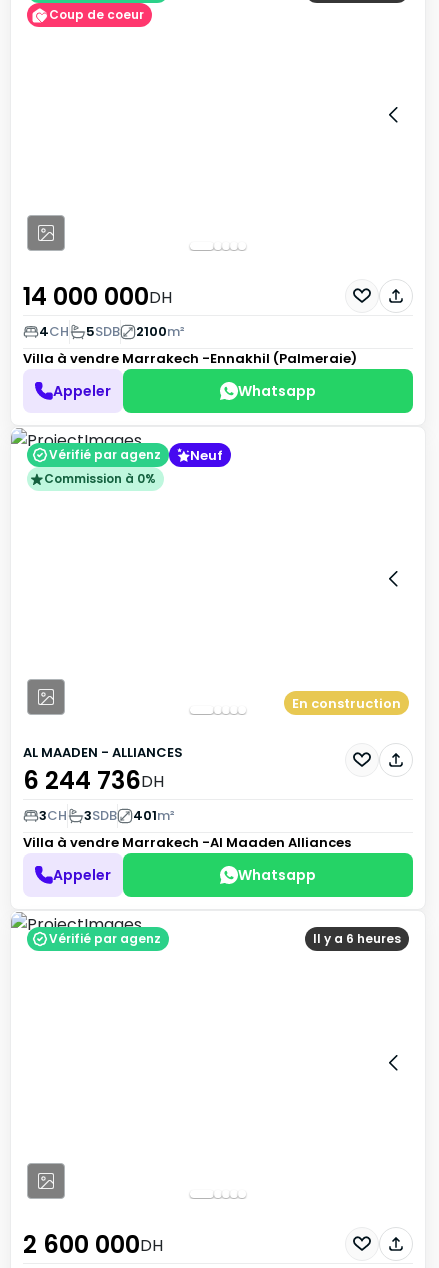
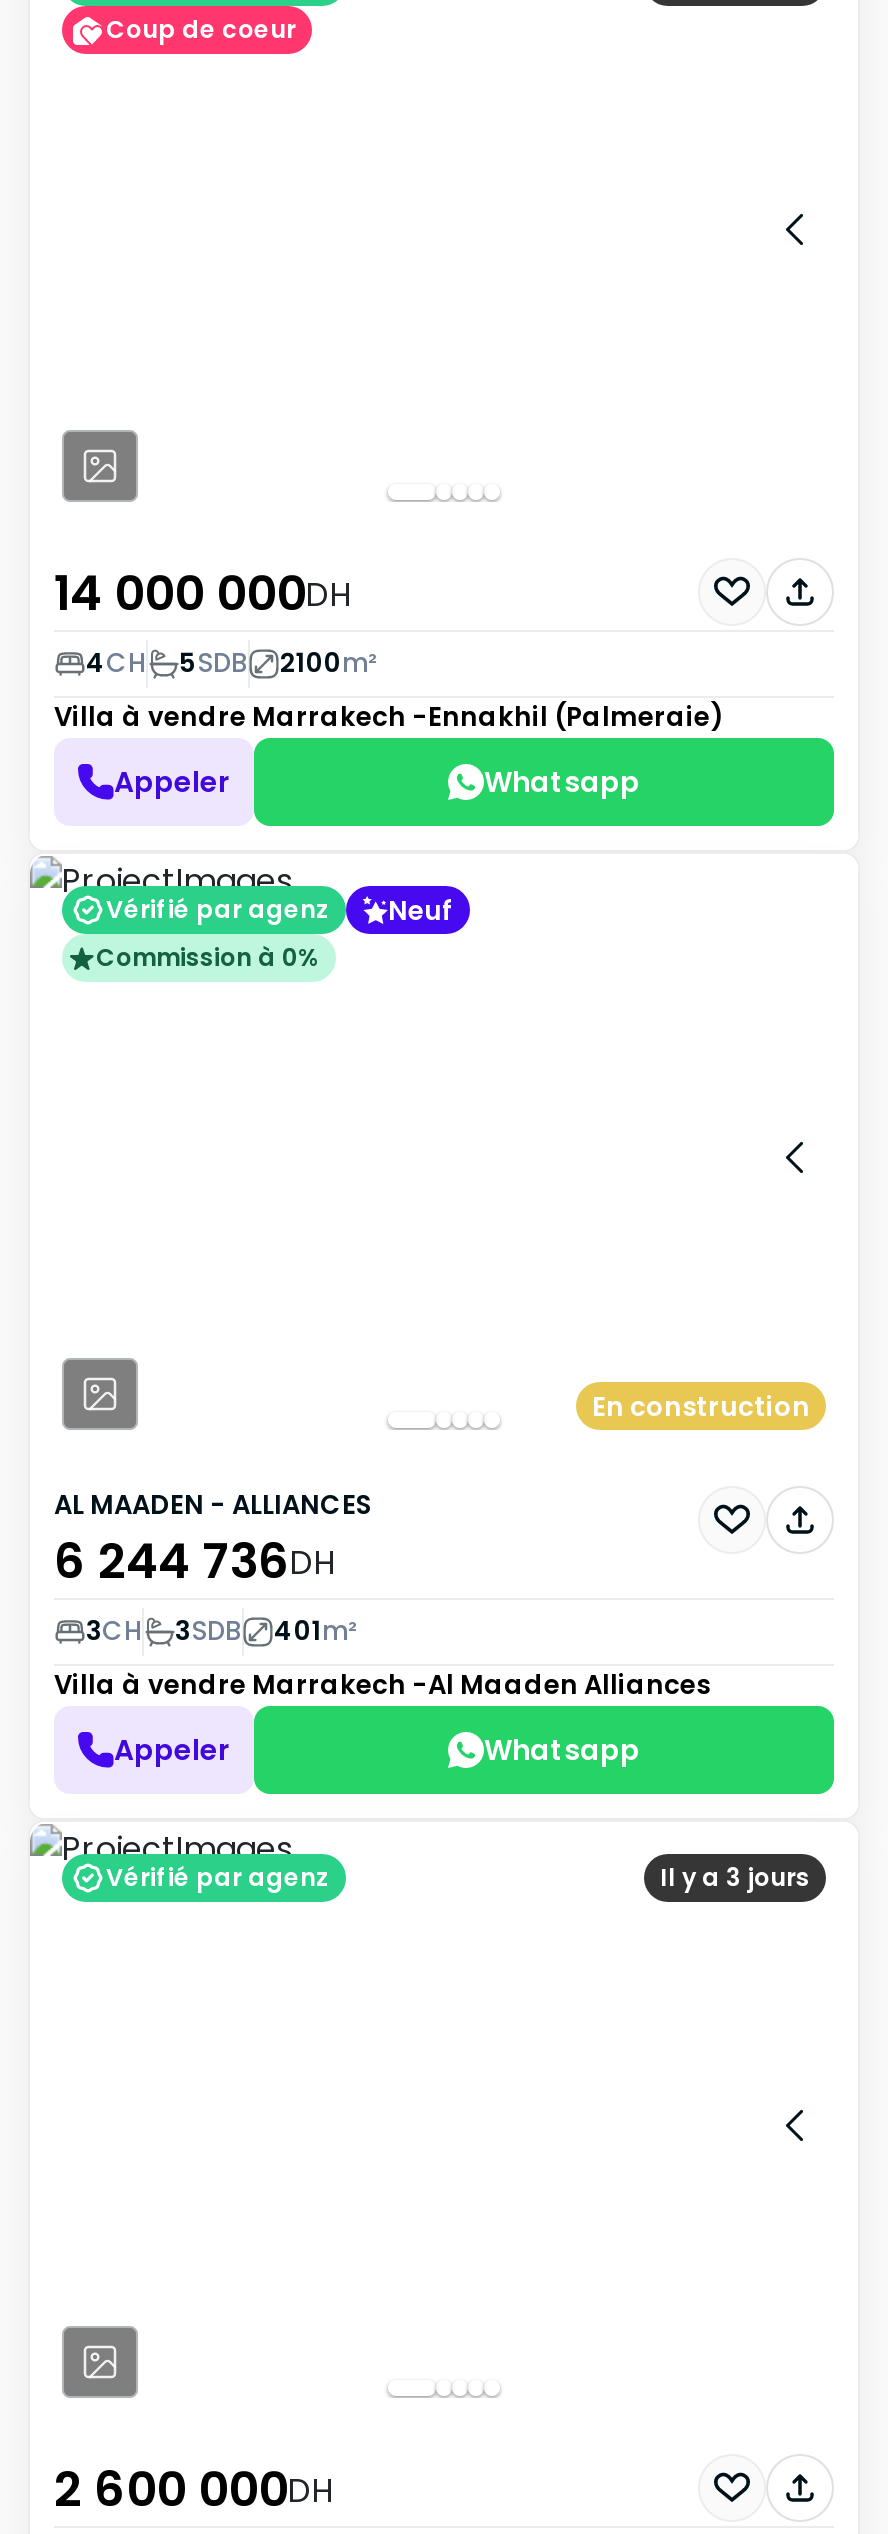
- Il y a 6 heures
+ Il y a 3 jours
